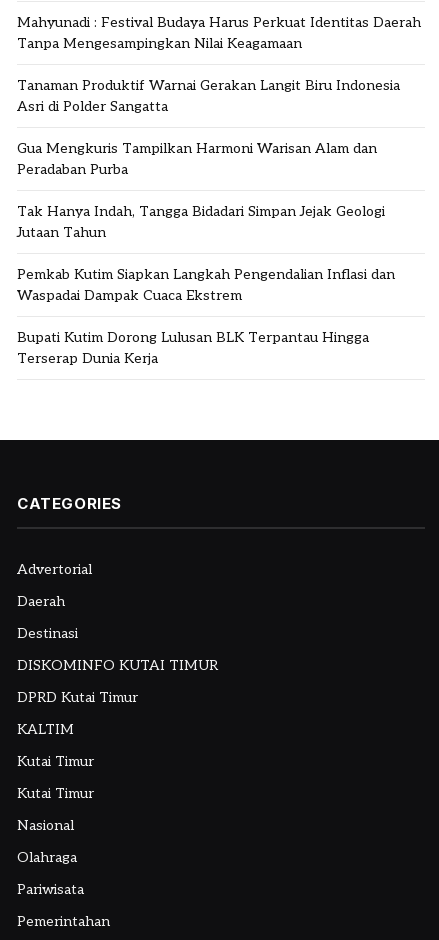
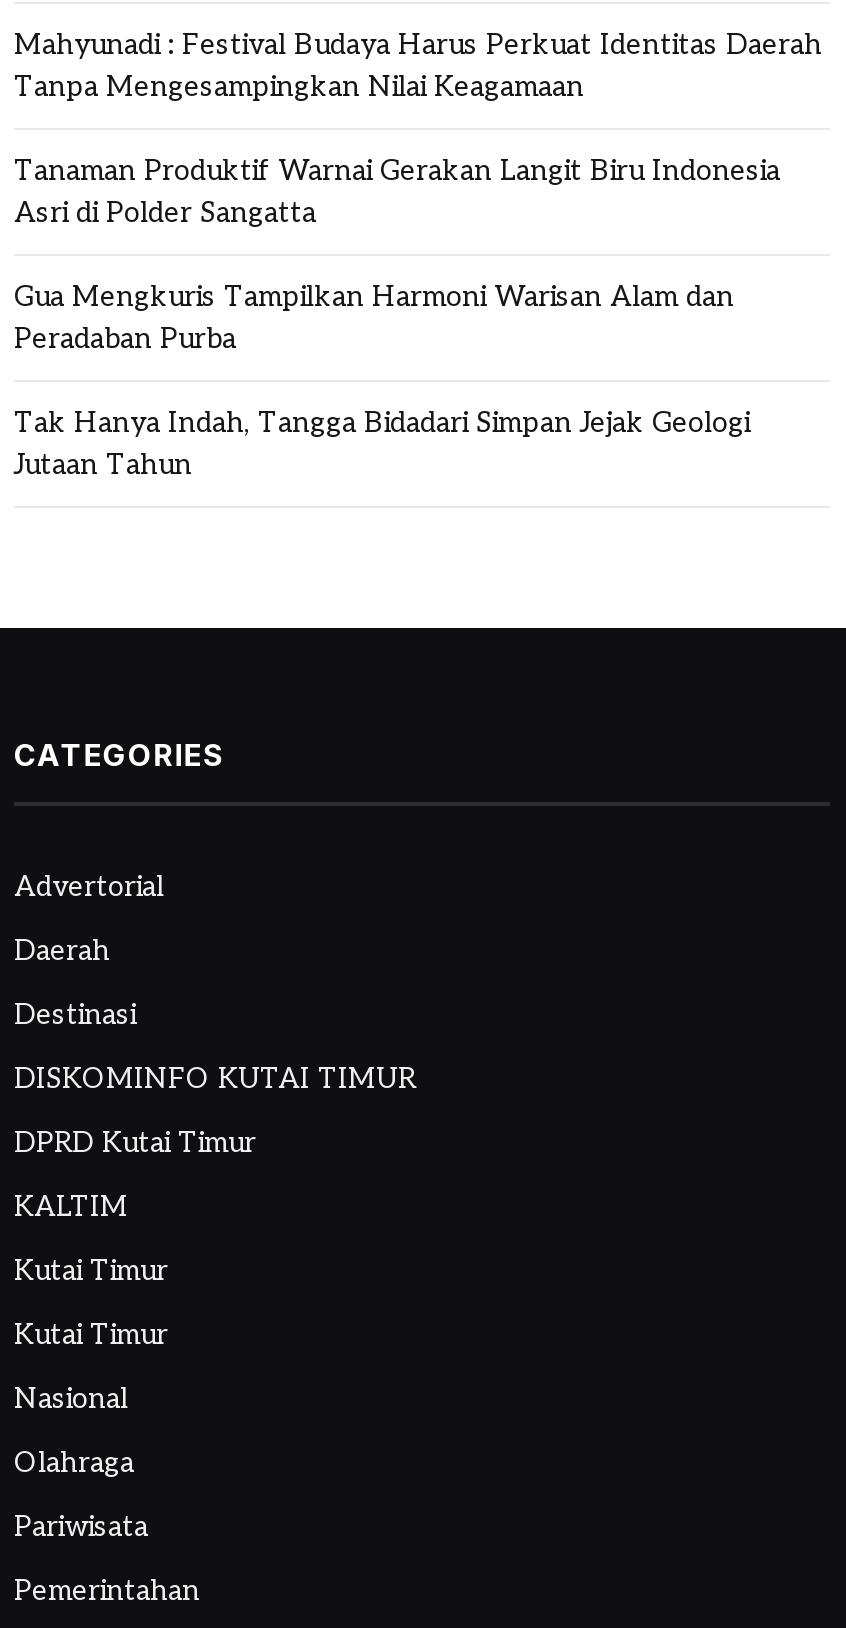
- Pemkab Kutim Siapkan Langkah Pengendalian Inflasi dan
- Waspadai Dampak Cuaca Ekstrem
- Bupati Kutim Dorong Lulusan BLK Terpantau Hingga
- Terserap Dunia Kerja
